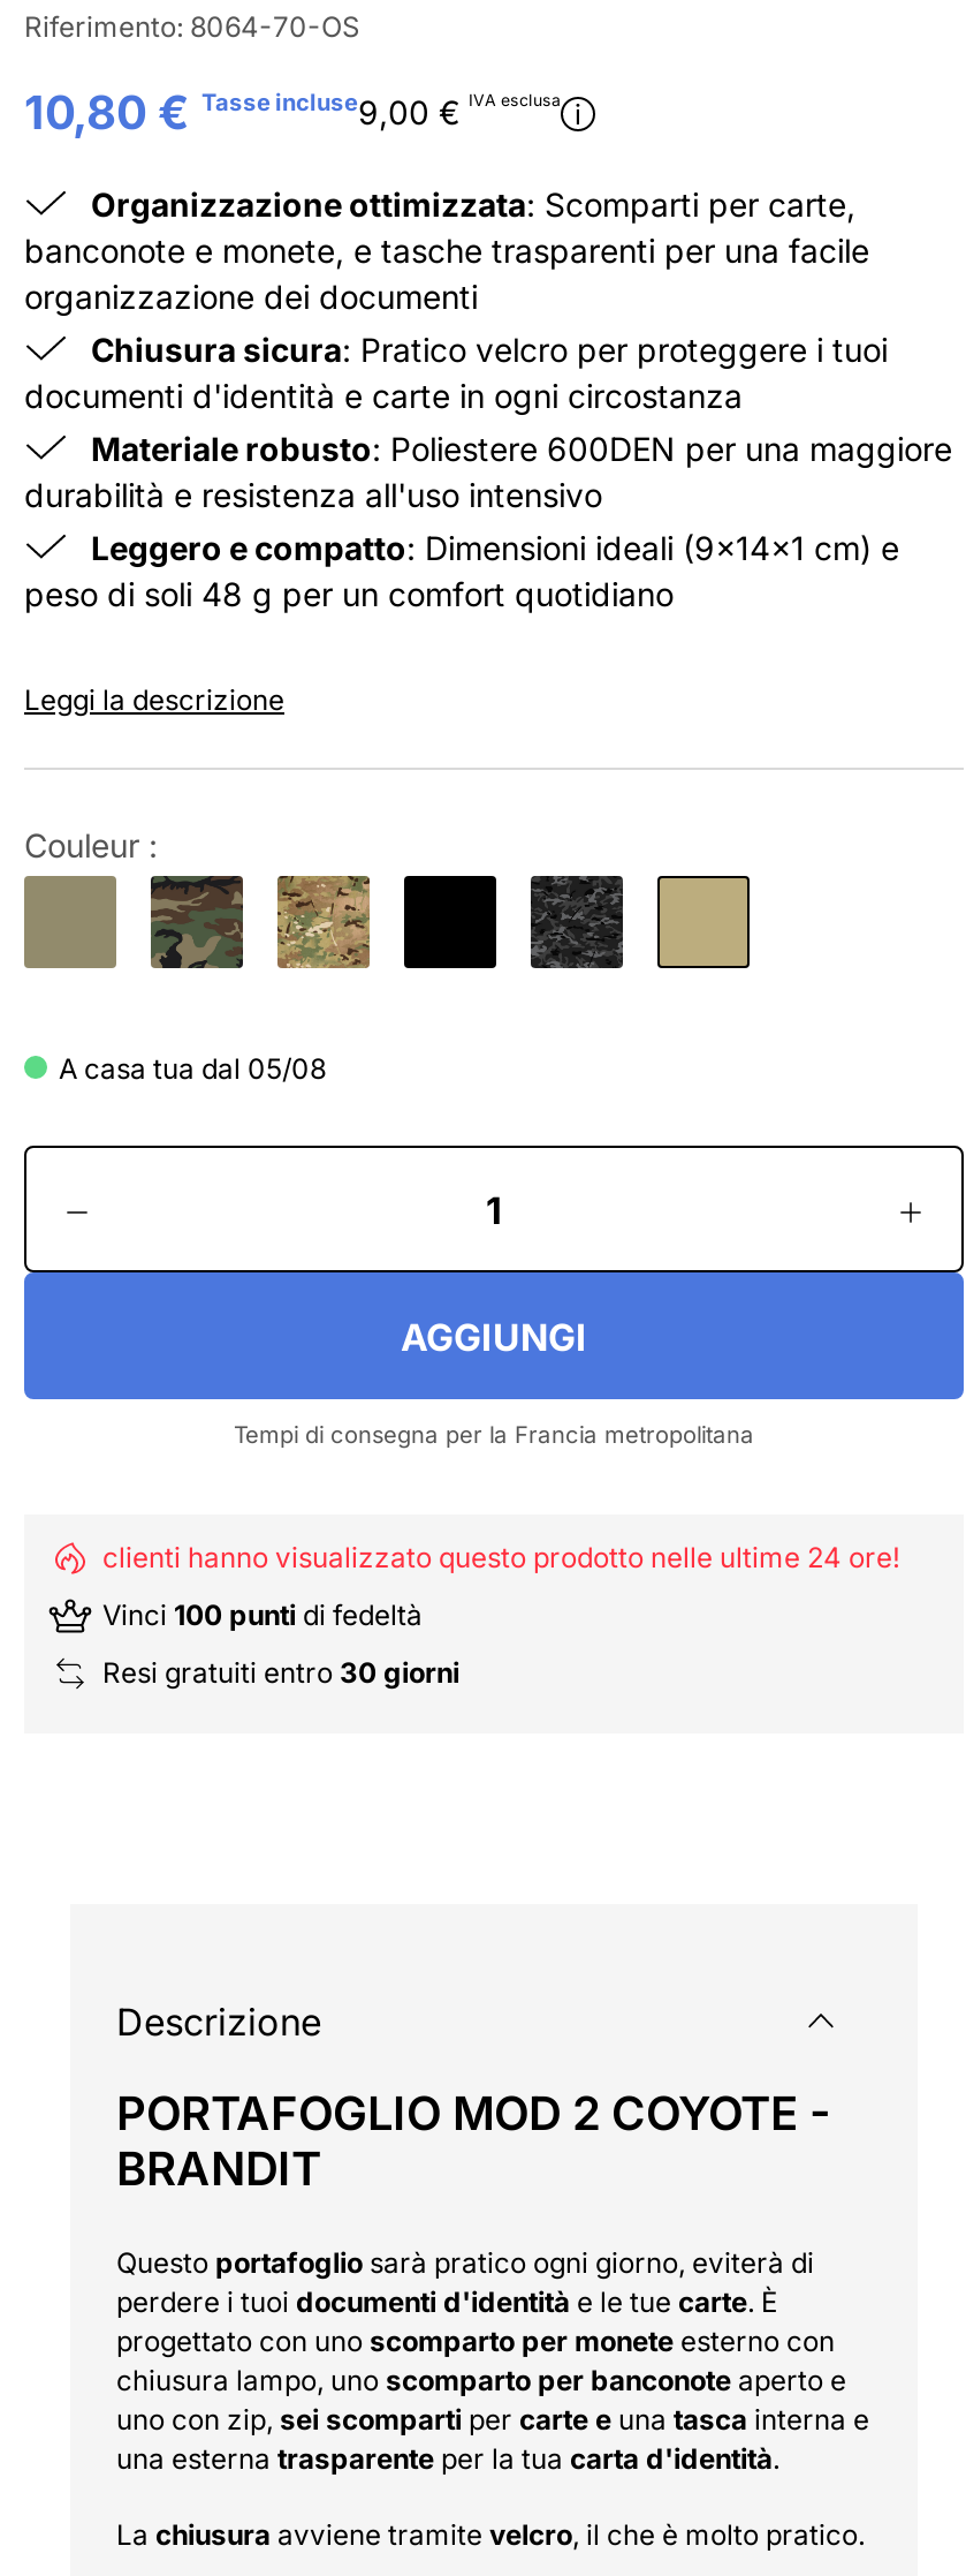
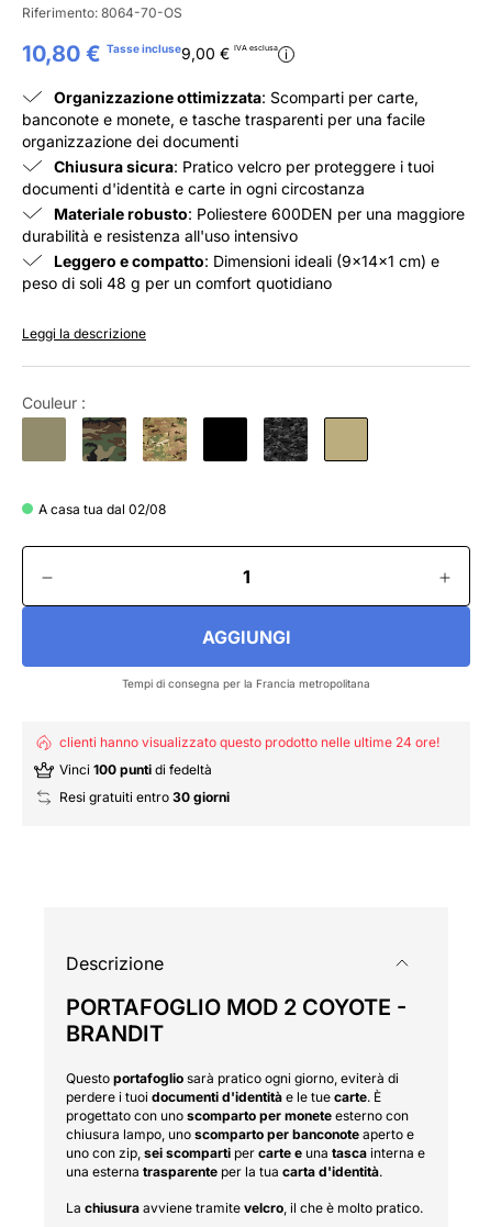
- A casa tua dal 05/08
+ A casa tua dal 02/08
